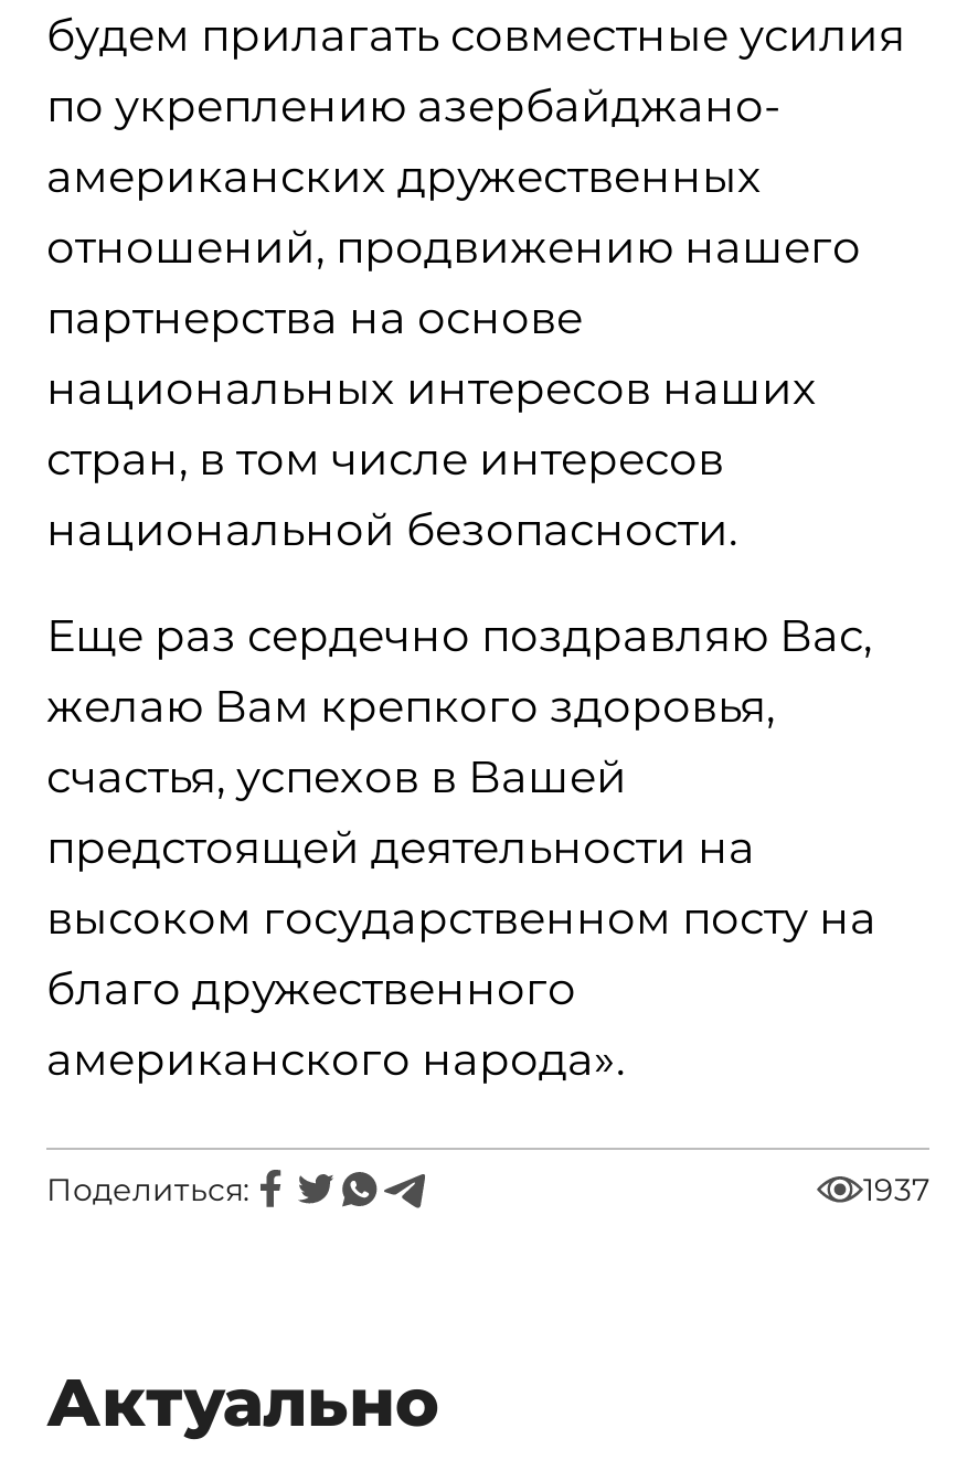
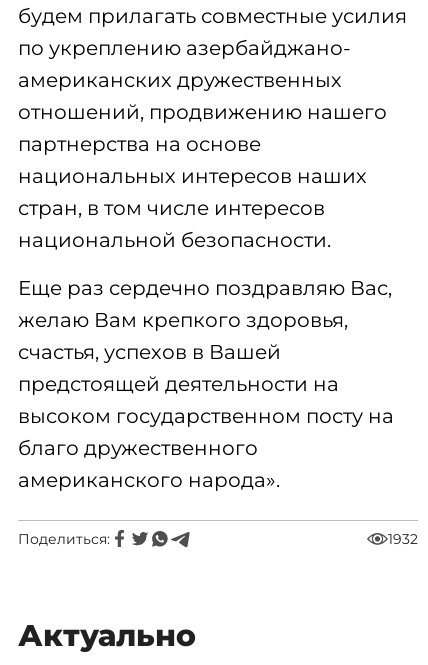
- 1937
+ 1932
